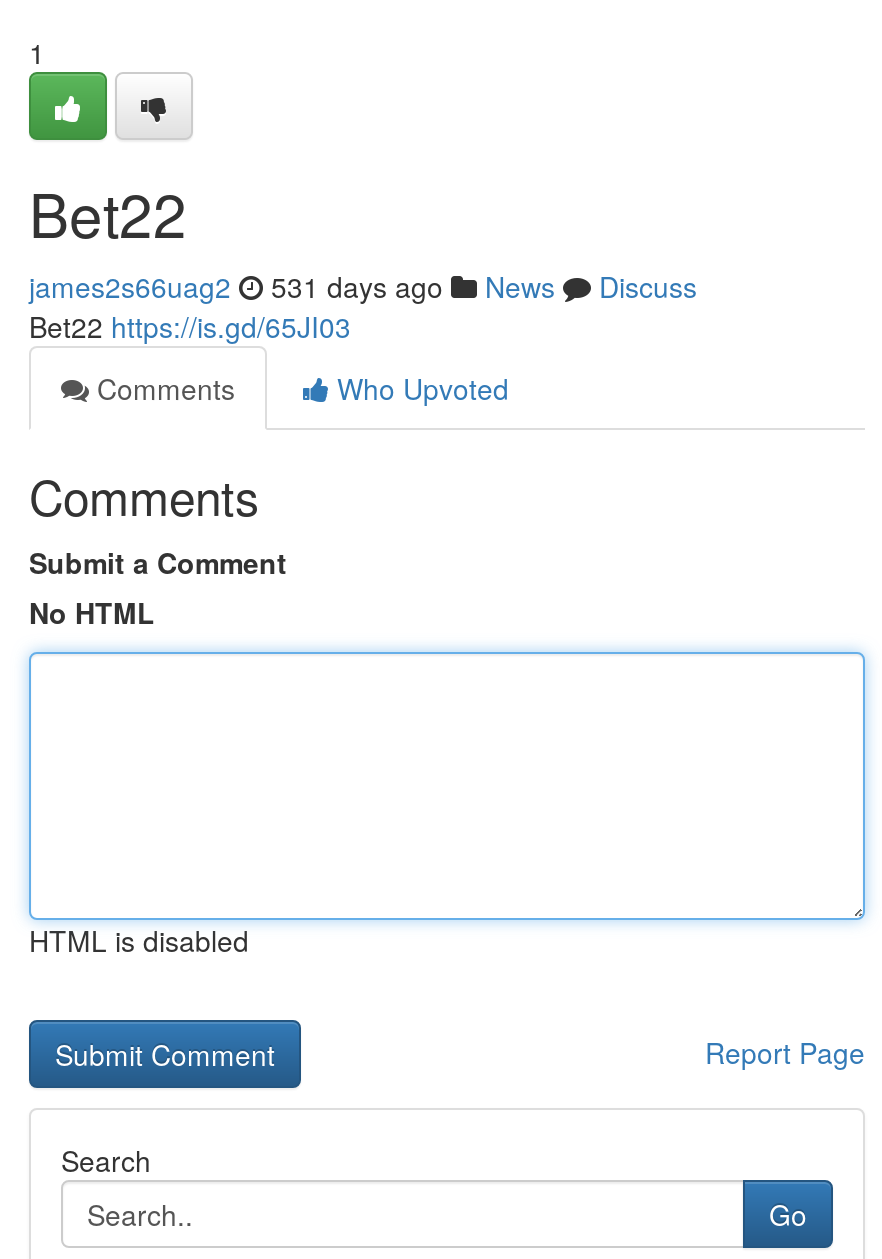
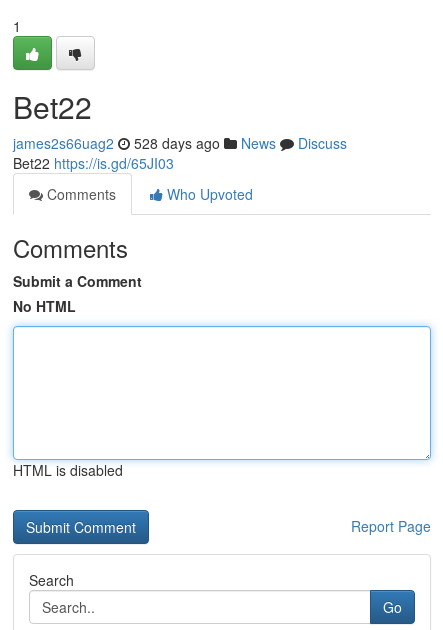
- james2s66uag2 531 days ago News Discuss
+ james2s66uag2 528 days ago News Discuss
